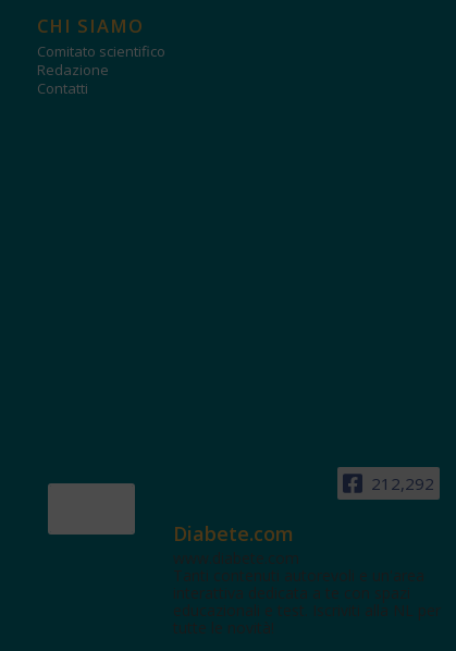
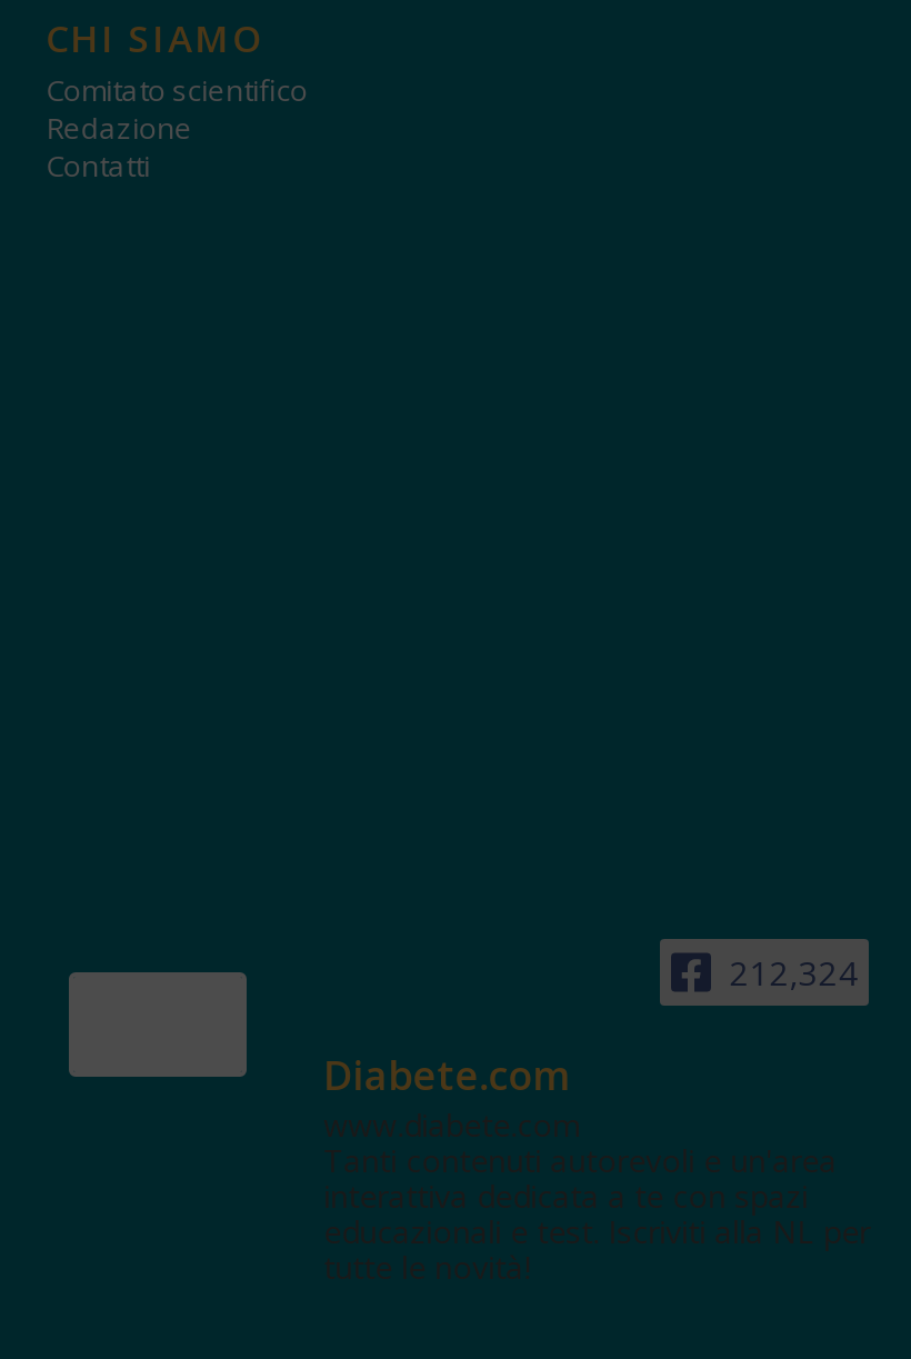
- 212,292
+ 212,324
